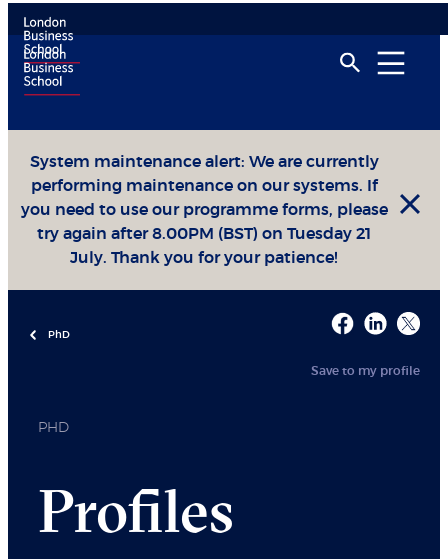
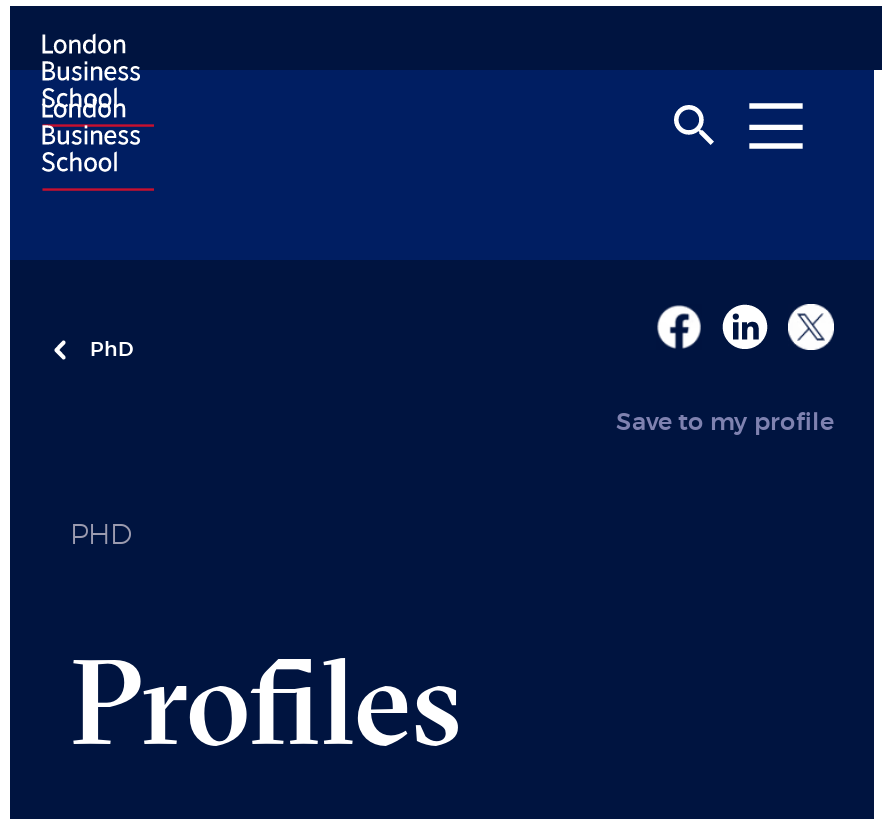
- [image]
- System maintenance alert: We are currently
- performing maintenance on our systems. If
- you need to use our programme forms, please
- try again after 8.00PM (BST) on Tuesday 21
- July. Thank you for your patience!
